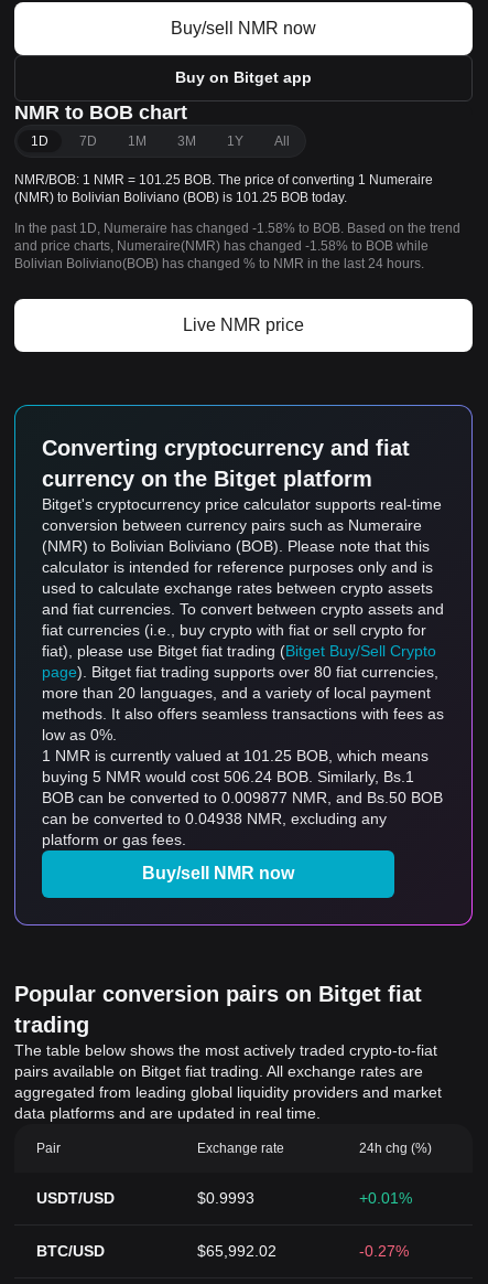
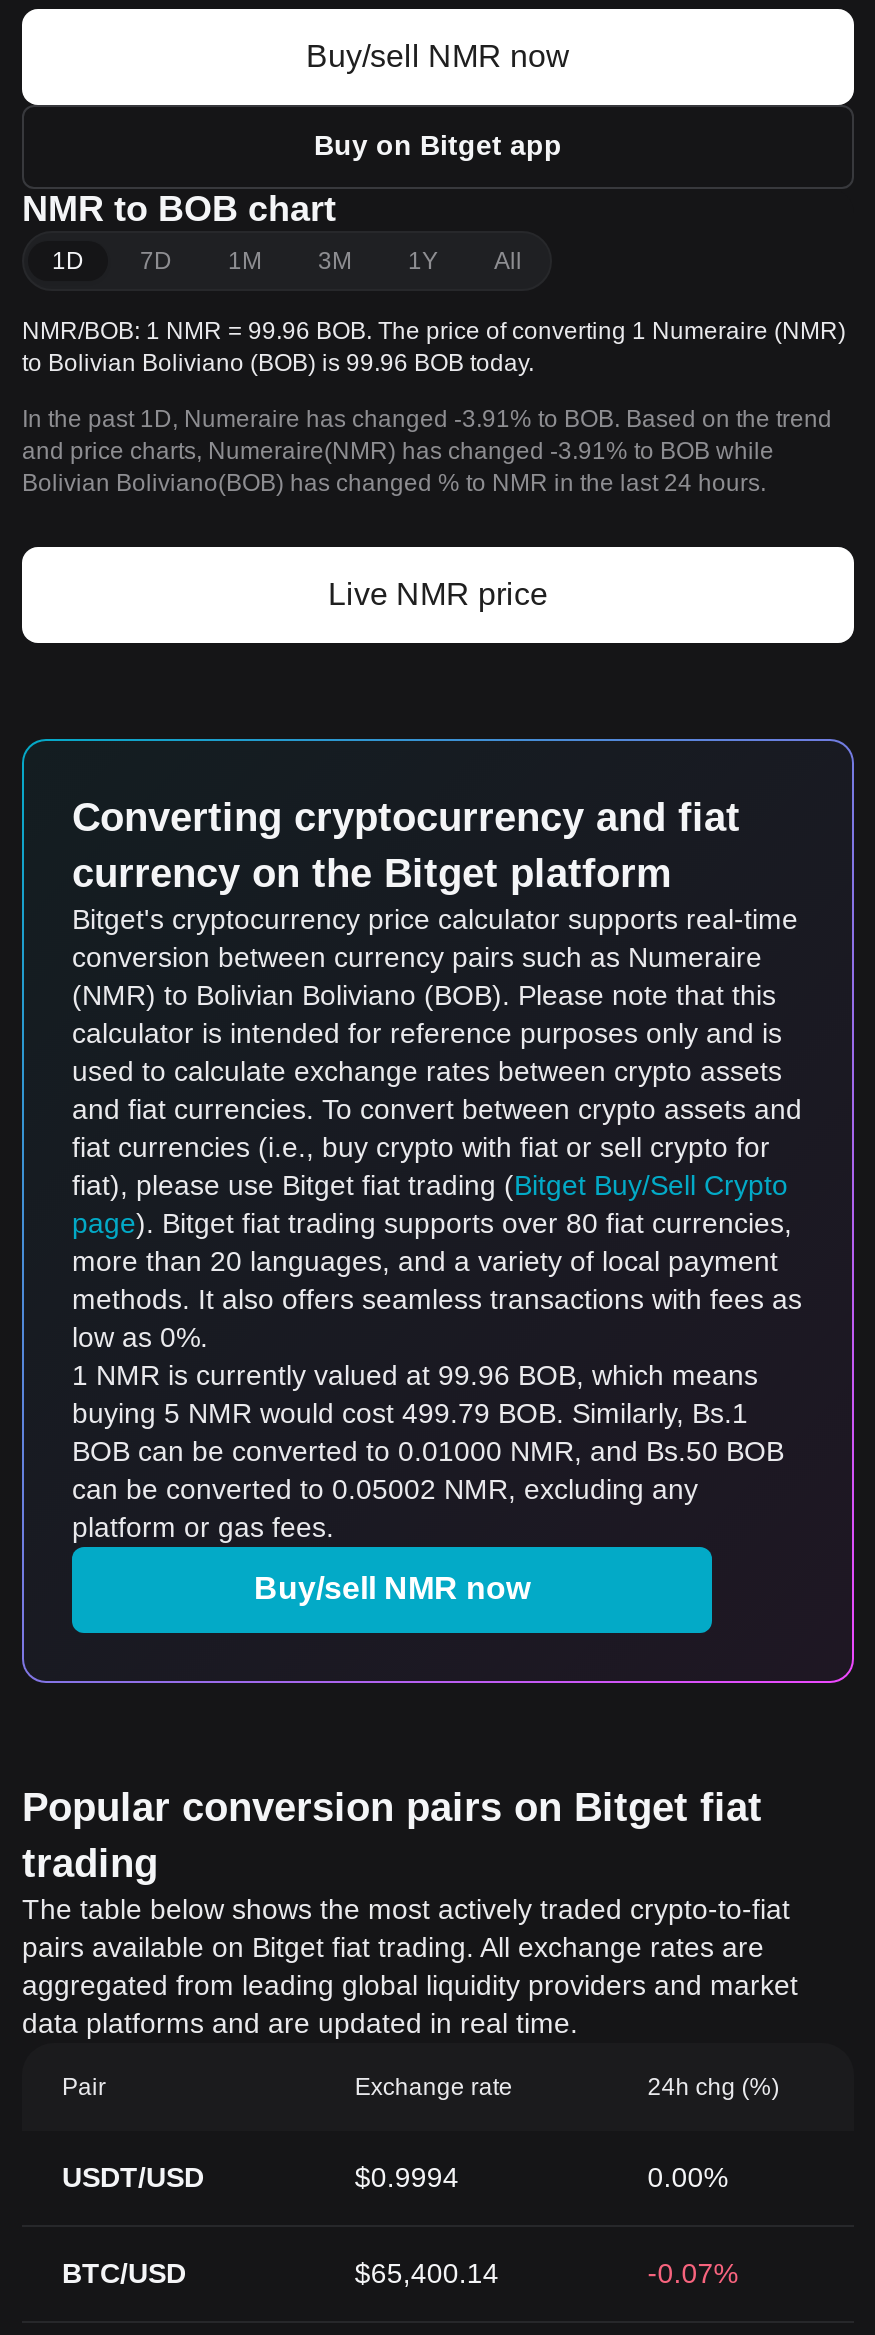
- NMR/BOB: 1 NMR = 101.25 BOB. The price of converting 1 Numeraire
- (NMR) to Bolivian Boliviano (BOB) is 101.25 BOB today.
+ NMR/BOB: 1 NMR = 99.96 BOB. The price of converting 1 Numeraire (NMR)
+ to Bolivian Boliviano (BOB) is 99.96 BOB today.

- In the past 1D, Numeraire has changed -1.58% to BOB. Based on the trend
- and price charts, Numeraire(NMR) has changed -1.58% to BOB while
+ In the past 1D, Numeraire has changed -3.91% to BOB. Based on the trend
+ and price charts, Numeraire(NMR) has changed -3.91% to BOB while

- 1 NMR is currently valued at 101.25 BOB, which means
+ 1 NMR is currently valued at 99.96 BOB, which means

- buying 5 NMR would cost 506.24 BOB. Similarly, Bs.1
+ buying 5 NMR would cost 499.79 BOB. Similarly, Bs.1

- BOB can be converted to 0.009877 NMR, and Bs.50 BOB
+ BOB can be converted to 0.01000 NMR, and Bs.50 BOB

- can be converted to 0.04938 NMR, excluding any
+ can be converted to 0.05002 NMR, excluding any

- $0.9993
+ $0.9994

- +0.01%
+ 0.00%

- $65,992.02
+ $65,400.14

- -0.27%
+ -0.07%
